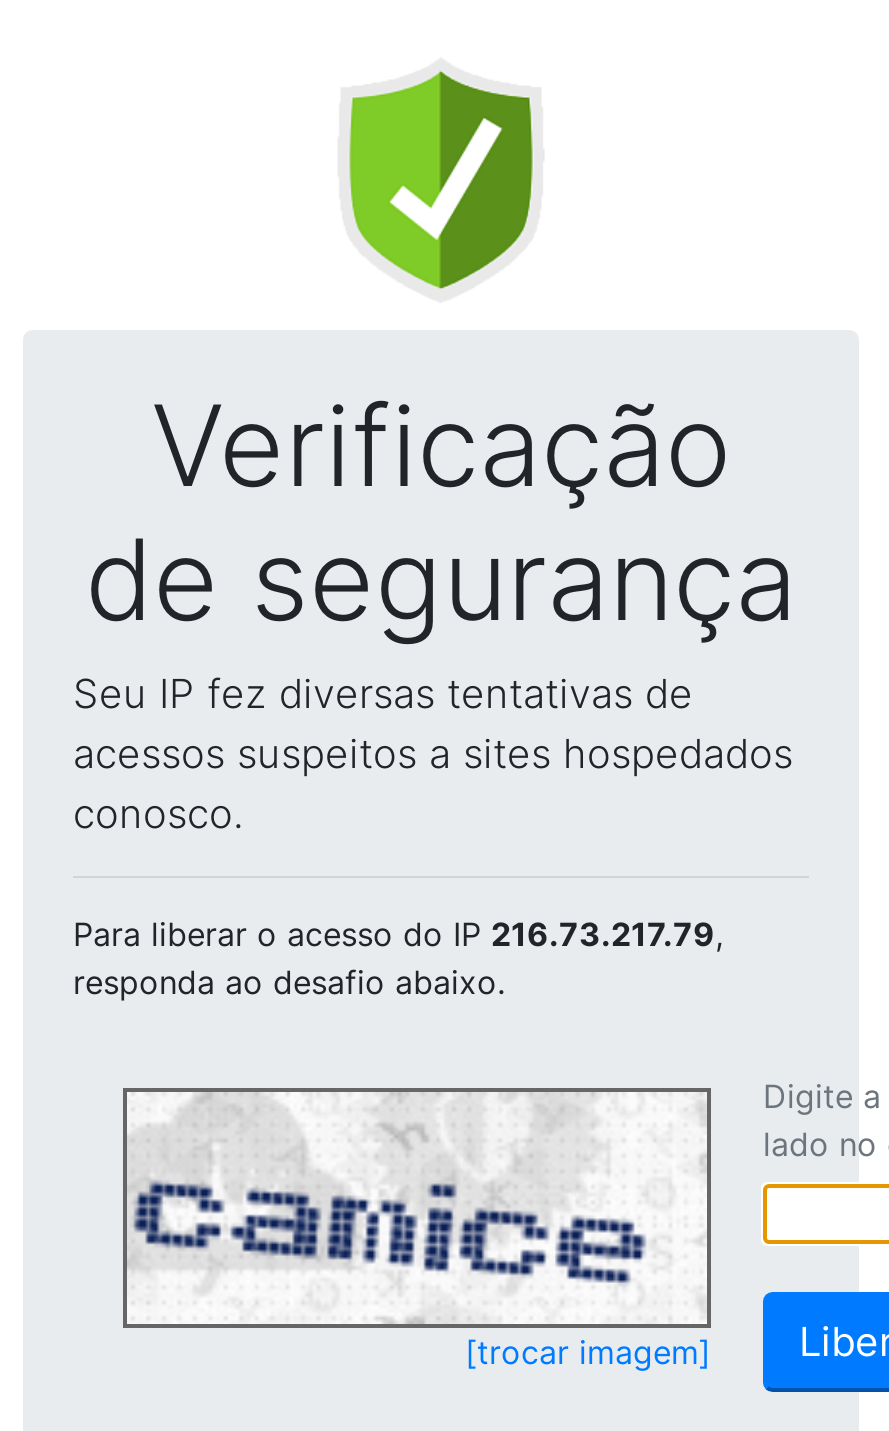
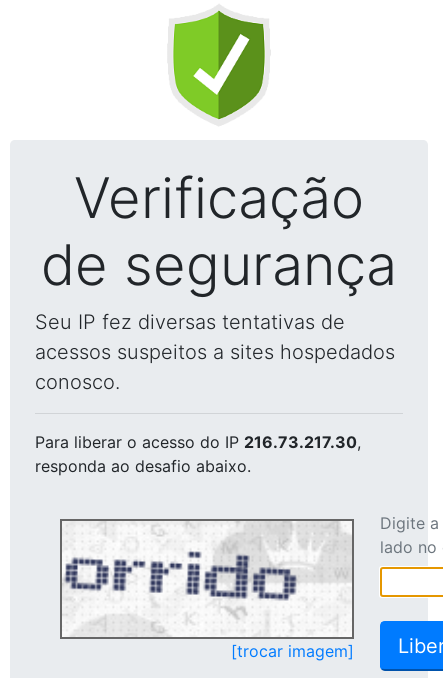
- Para liberar o acesso do IP 216.73.217.79,
+ Para liberar o acesso do IP 216.73.217.30,

- [image]
+ [image]
